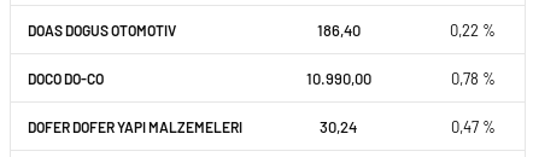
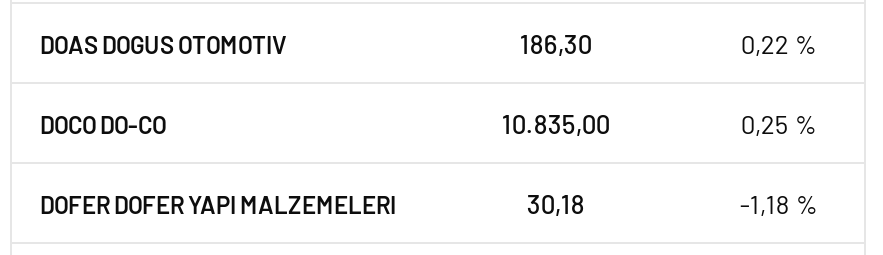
- 186,40
+ 186,30

- 10.990,00
+ 10.835,00

- 0,78 %
+ 0,25 %

- 30,24
+ 30,18

- 0,47 %
+ -1,18 %
